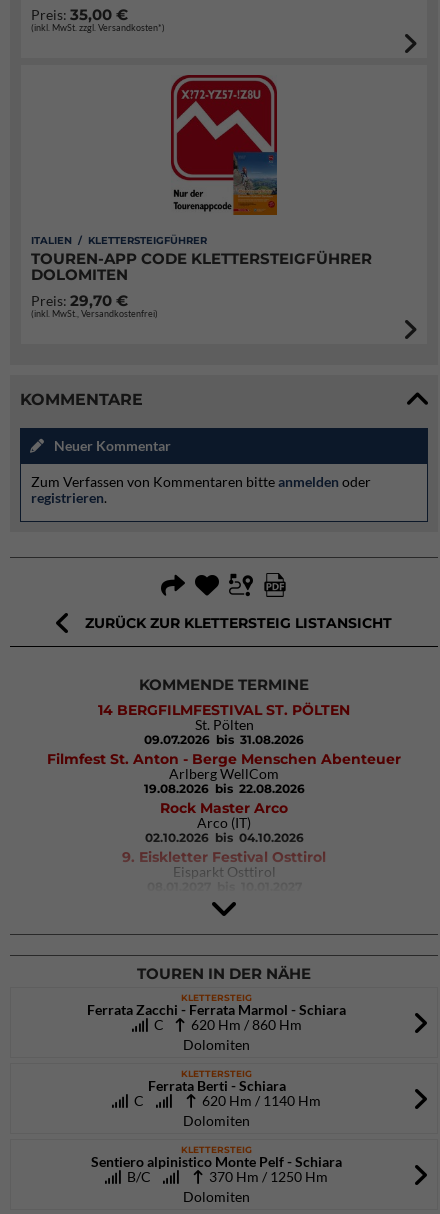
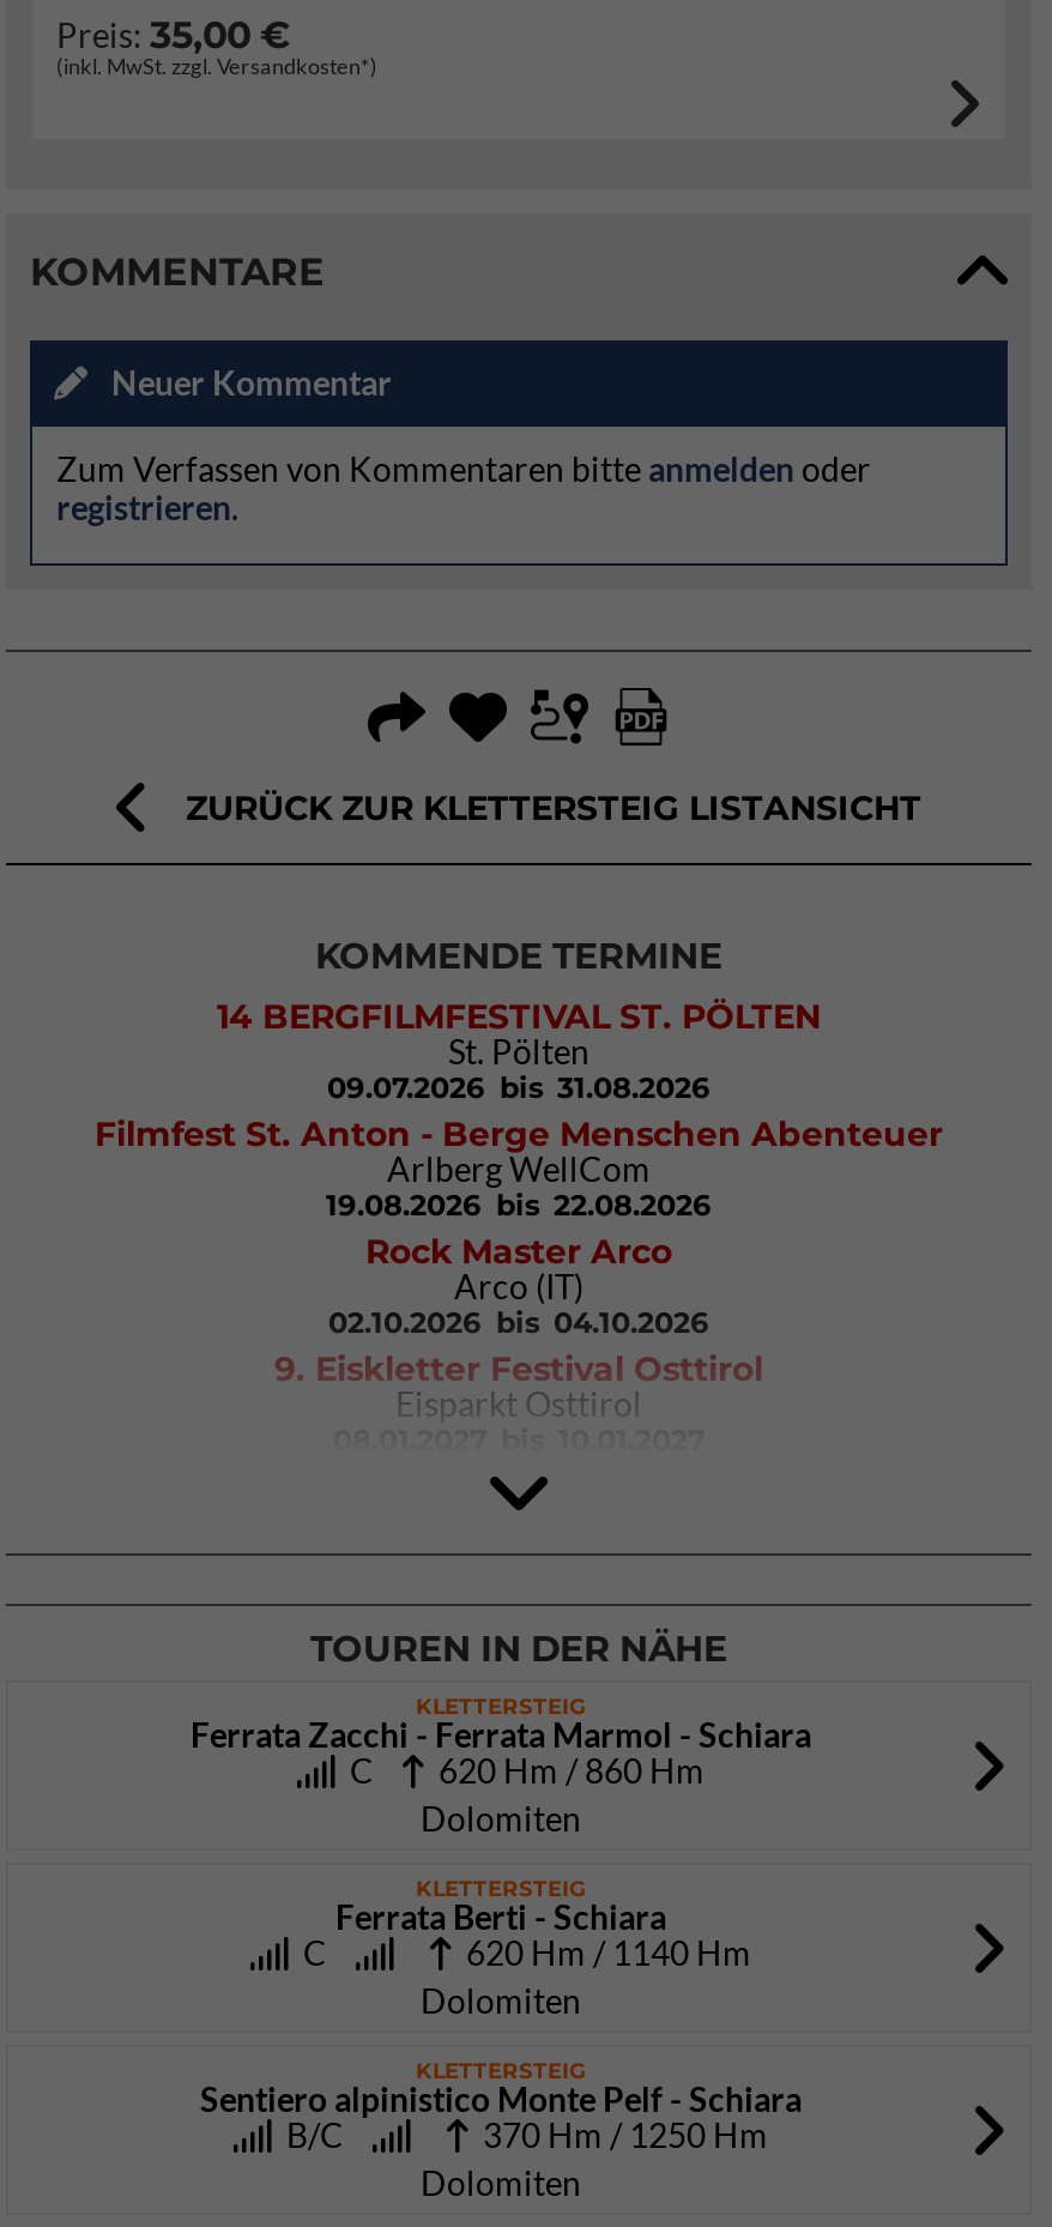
- [image]
- ITALIEN / KLETTERSTEIGFÜHRER
- TOUREN-APP CODE KLETTERSTEIGFÜHRER
- DOLOMITEN
- Preis: 29,70 €
- (inkl. MwSt., Versandkostenfrei)
